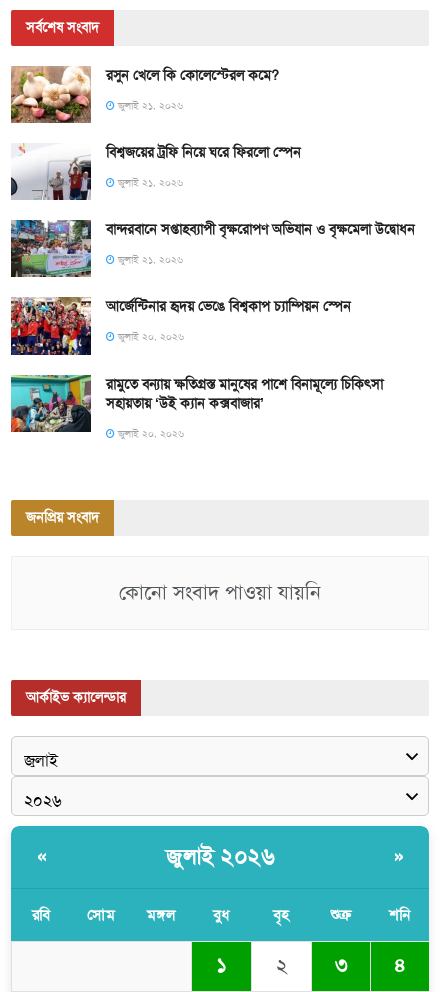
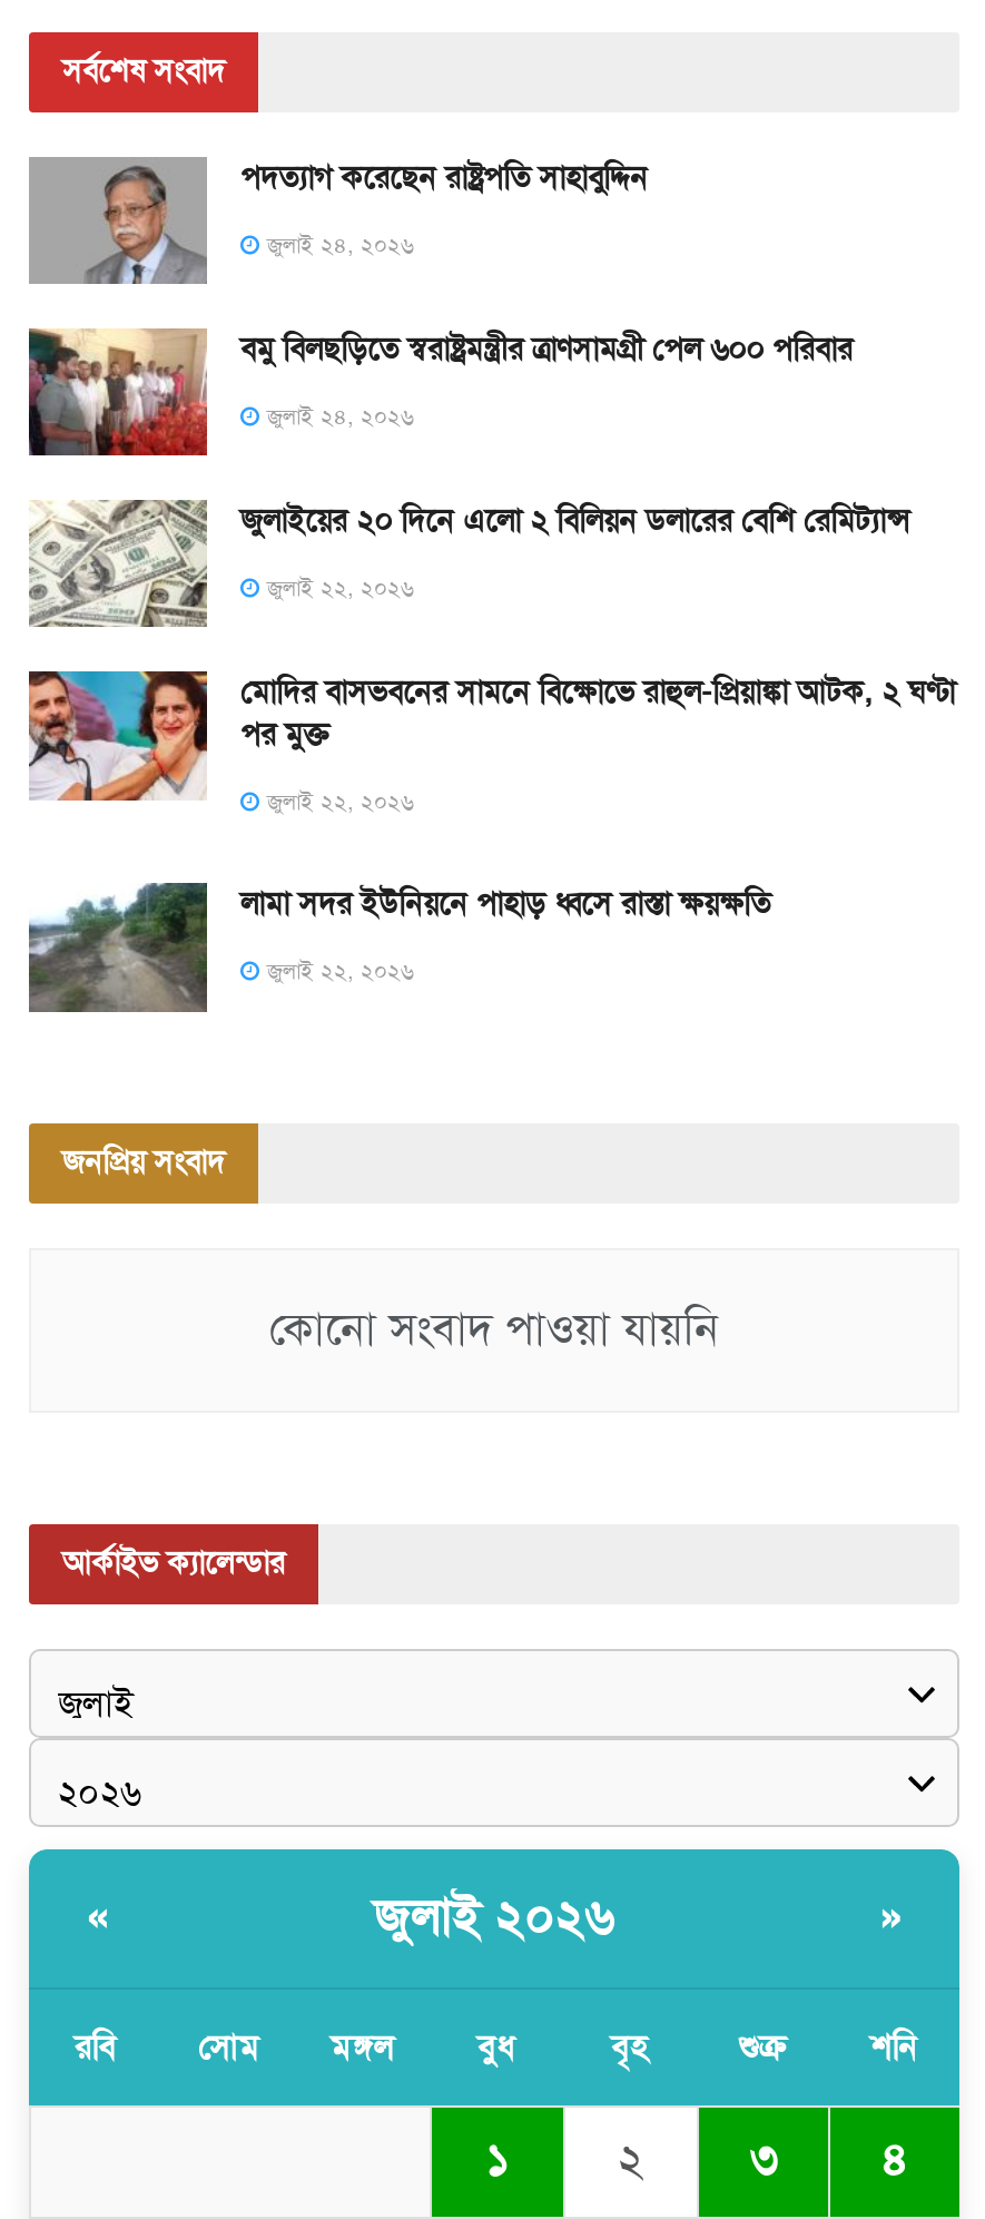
- [image]
- রসুন খেলে কি কোলেস্টেরল কমে?
+ [image]
+ পদত্যাগ করেছেন রাষ্ট্রপতি সাহাবুদ্দিন

- জুলাই ২১, ২০২৬
+ জুলাই ২৪, ২০২৬

- [image]
- বিশ্বজয়ের ট্রফি নিয়ে ঘরে ফিরলো স্পেন
+ [image]
+ বমু বিলছড়িতে স্বরাষ্ট্রমন্ত্রীর ত্রাণসামগ্রী পেল ৬০০ পরিবার

- জুলাই ২১, ২০২৬
+ জুলাই ২৪, ২০২৬

- [image]
- বান্দরবানে সপ্তাহব্যাপী বৃক্ষরোপণ অভিযান ও বৃক্ষমেলা উদ্বোধন
+ [image]
+ জুলাইয়ের ২০ দিনে এলো ২ বিলিয়ন ডলারের বেশি রেমিট্যান্স

- জুলাই ২১, ২০২৬
+ জুলাই ২২, ২০২৬

- [image]
- আর্জেন্টিনার হৃদয় ভেঙে বিশ্বকাপ চ্যাম্পিয়ন স্পেন
+ [image]
+ মোদির বাসভবনের সামনে বিক্ষোভে রাহুল-প্রিয়াঙ্কা আটক, ২ ঘণ্টা
+ পর মুক্ত

- জুলাই ২০, ২০২৬
+ জুলাই ২২, ২০২৬

- [image]
- রামুতে বন্যায় ক্ষতিগ্রস্ত মানুষের পাশে বিনামূল্যে চিকিৎসা
- সহায়তায় ‘উই ক্যান কক্সবাজার’
+ [image]
+ লামা সদর ইউনিয়নে পাহাড় ধ্বসে রাস্তা ক্ষয়ক্ষতি

- জুলাই ২০, ২০২৬
+ জুলাই ২২, ২০২৬
